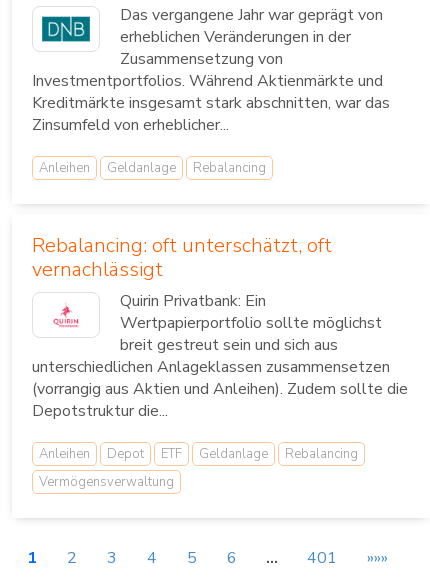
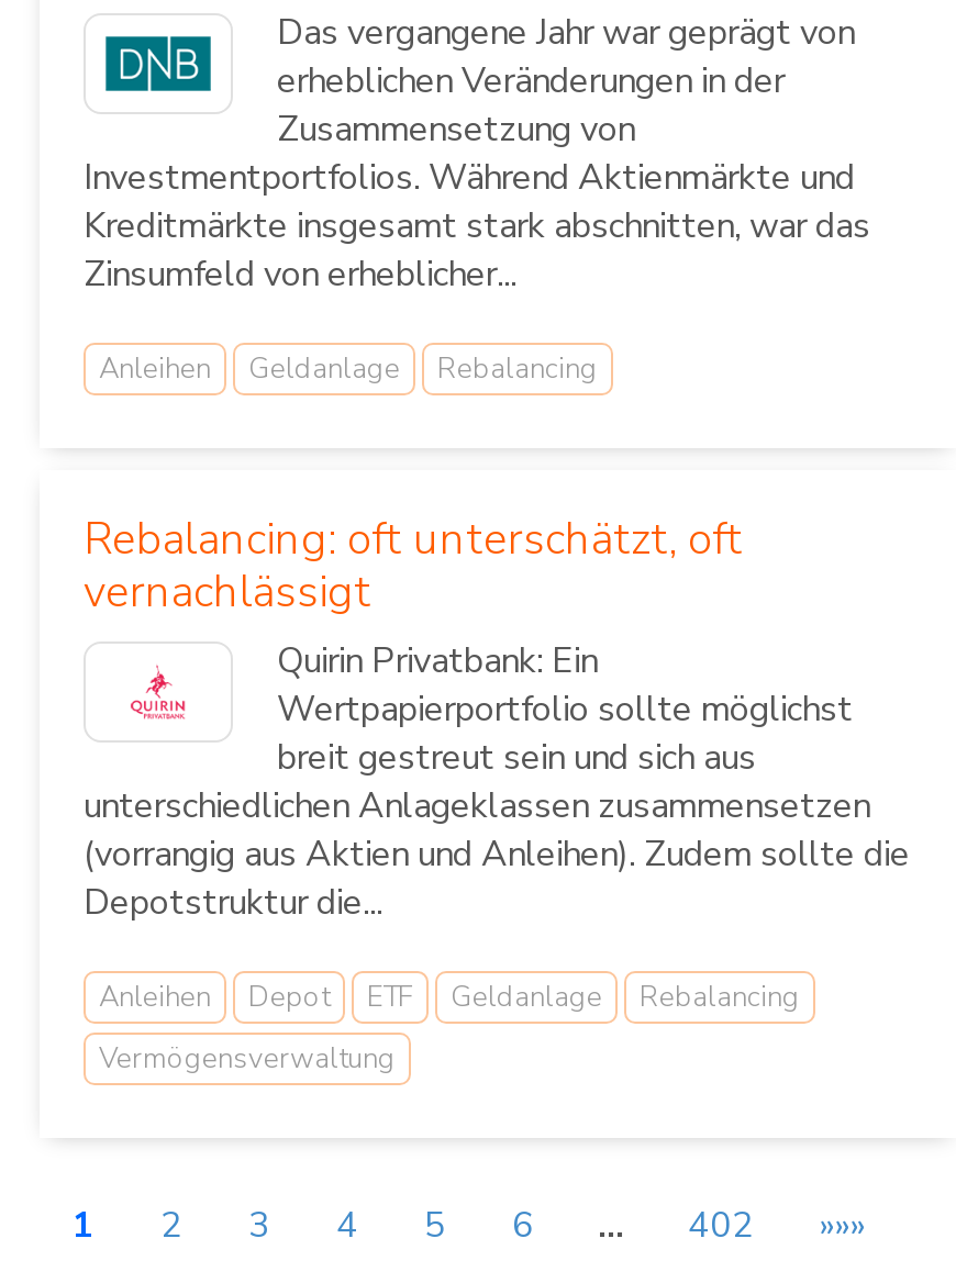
- 401
+ 402
